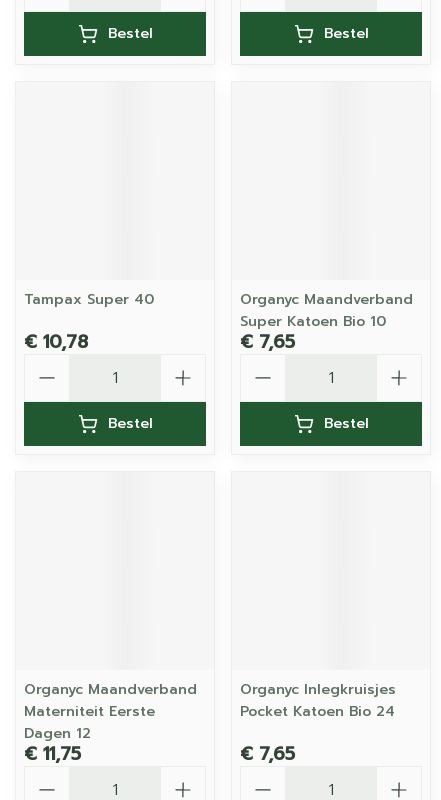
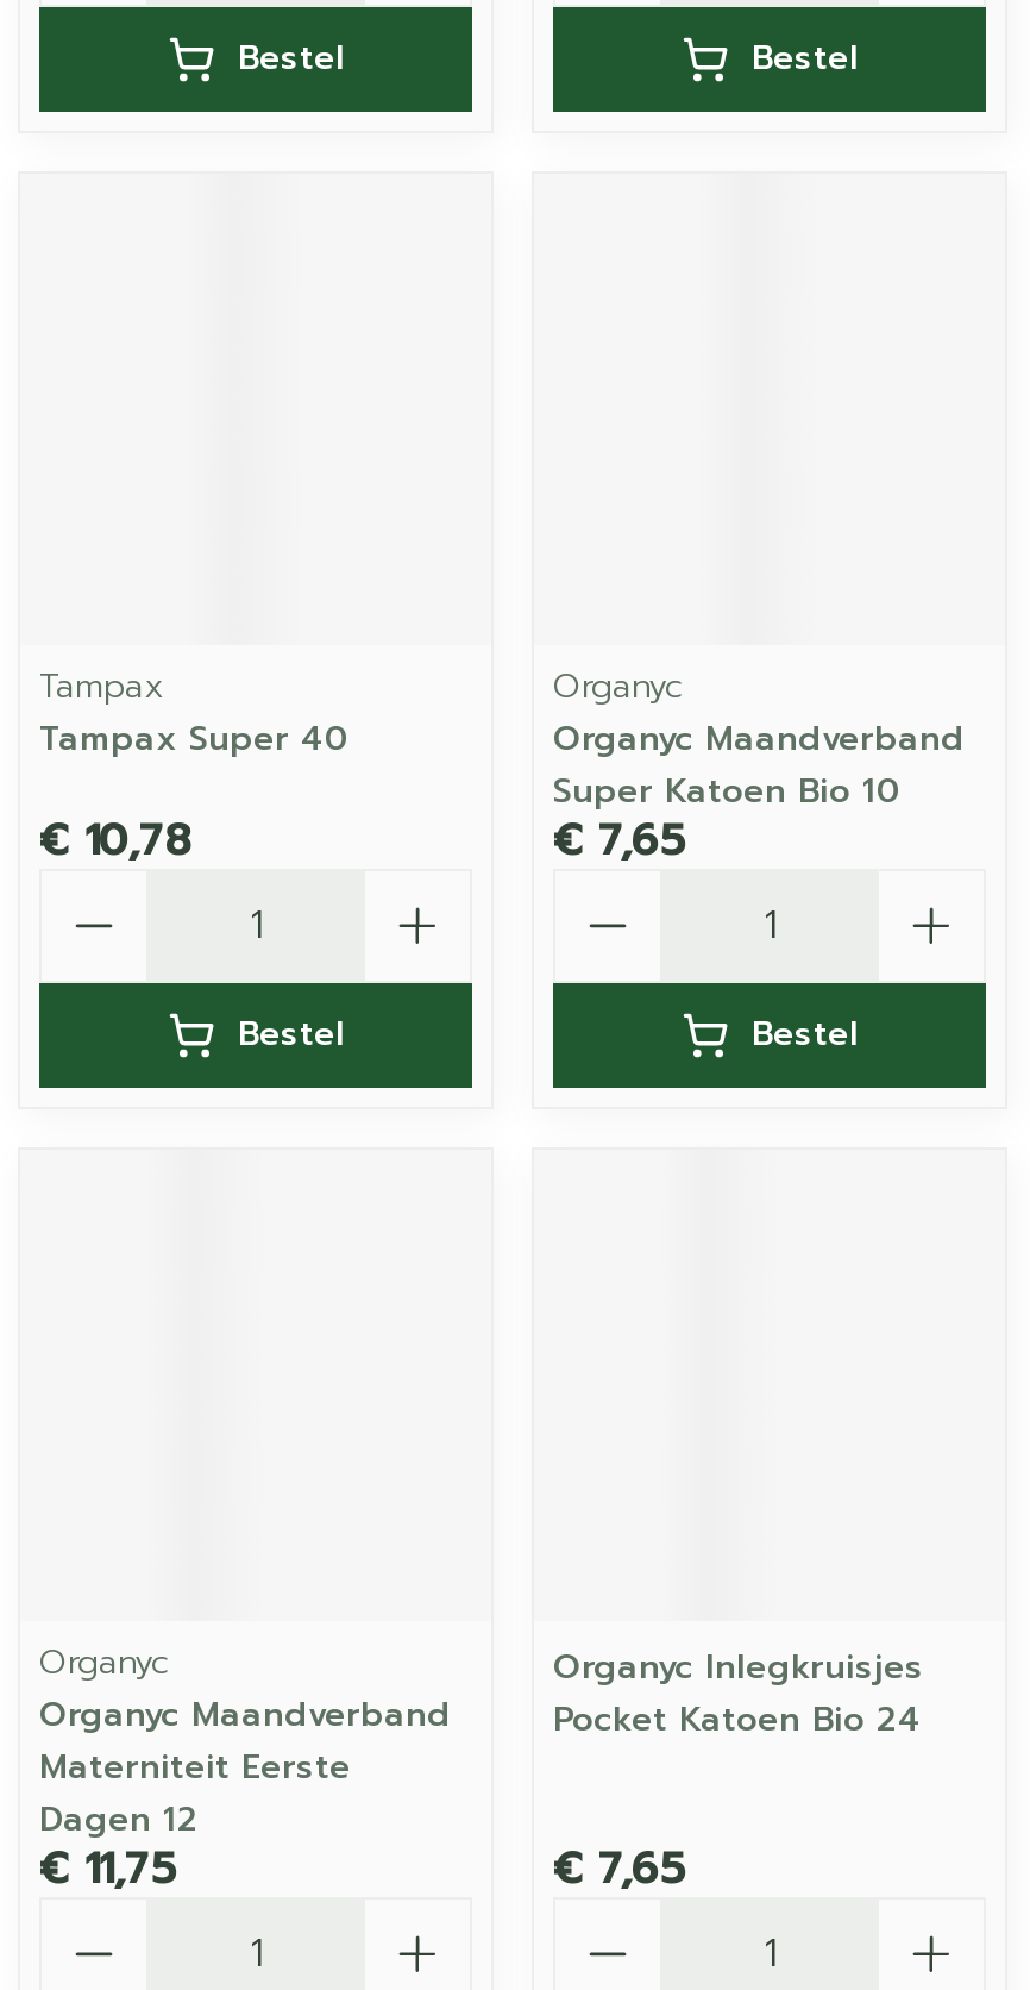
+ Tampax

+ Organyc

+ Organyc
